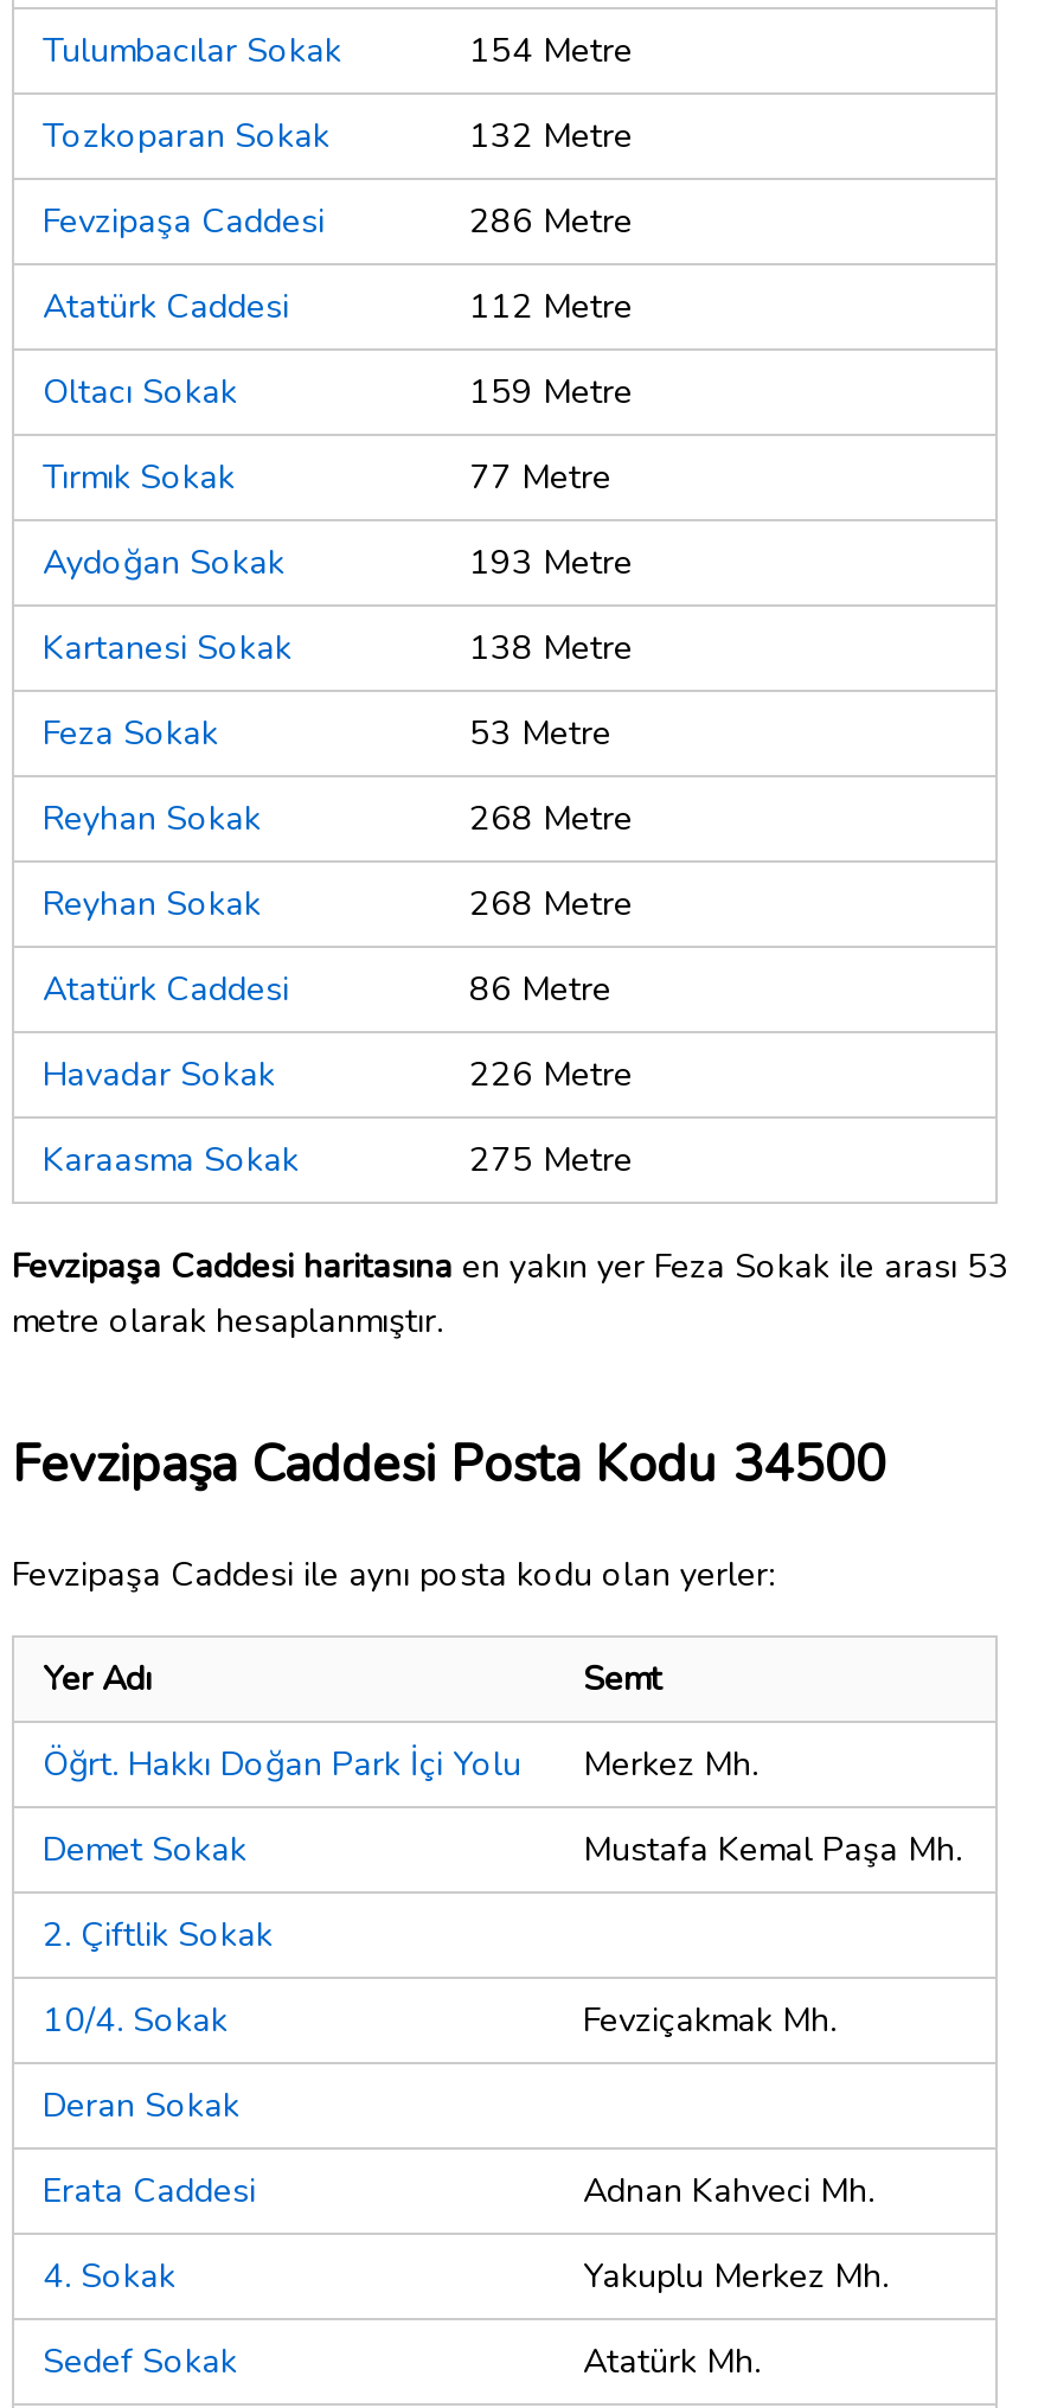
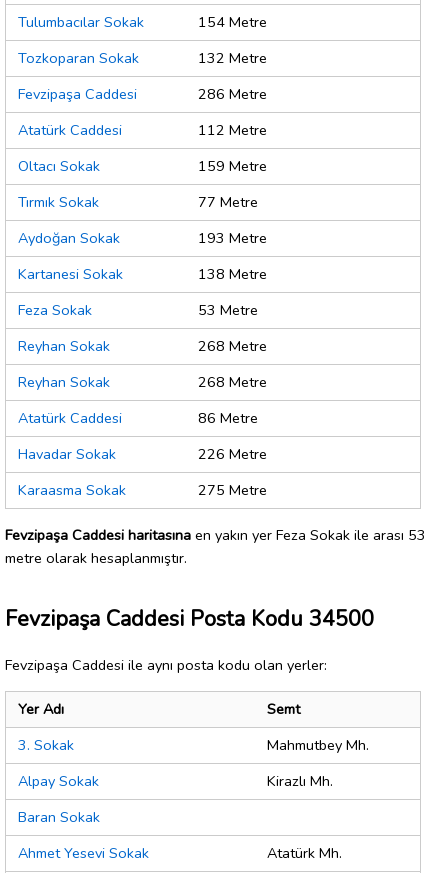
- Öğrt. Hakkı Doğan Park İçi Yolu
- Merkez Mh.
- Demet Sokak
- Mustafa Kemal Paşa Mh.
- 2. Çiftlik Sokak
- 10/4. Sokak
- Fevziçakmak Mh.
- Deran Sokak
- Erata Caddesi
- Adnan Kahveci Mh.
- 4. Sokak
- Yakuplu Merkez Mh.
- Sedef Sokak
+ 3. Sokak
+ Mahmutbey Mh.
+ Alpay Sokak
+ Kirazlı Mh.
+ Baran Sokak
+ Ahmet Yesevi Sokak
